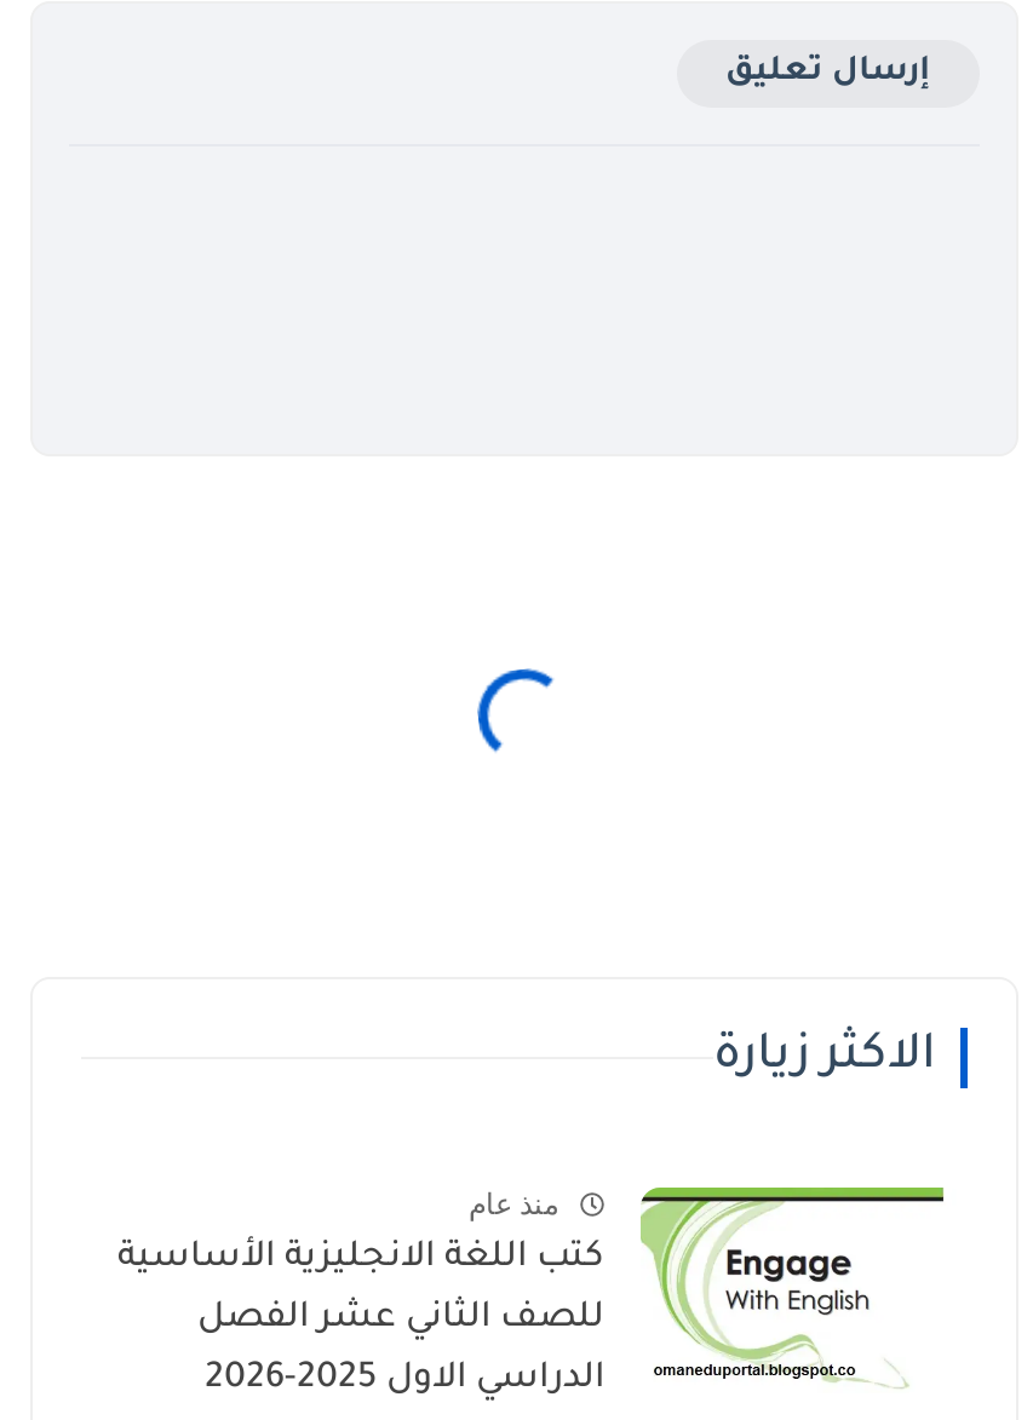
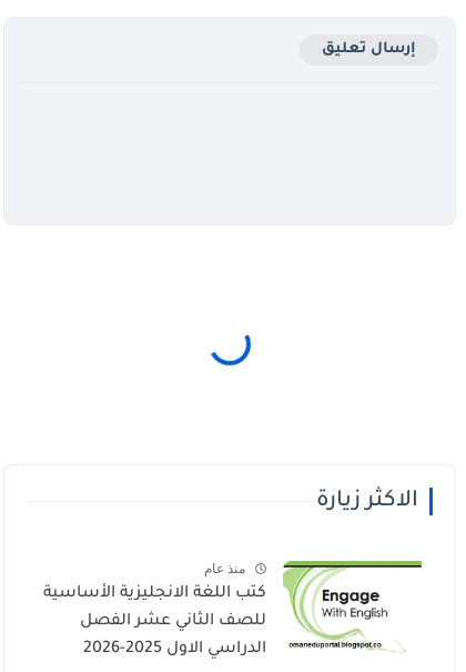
- [image]
+ [image]
